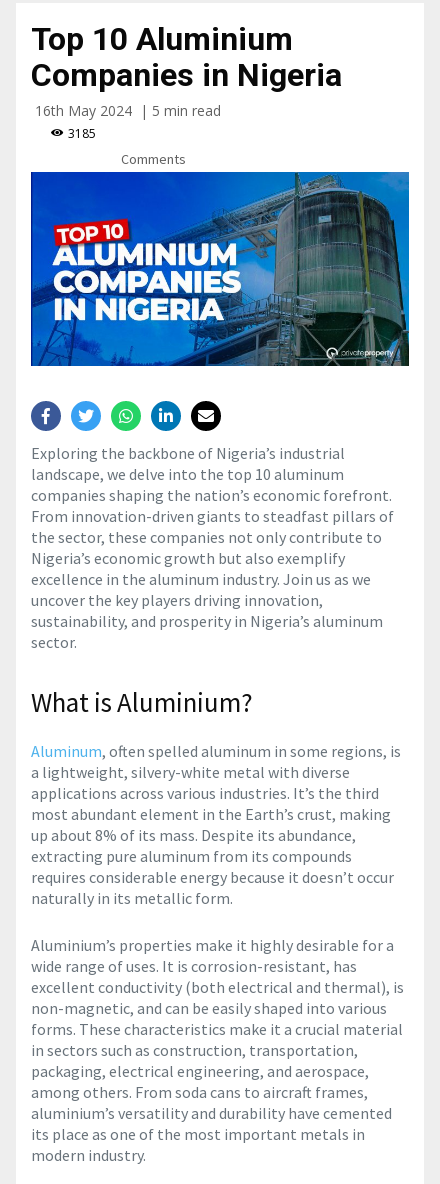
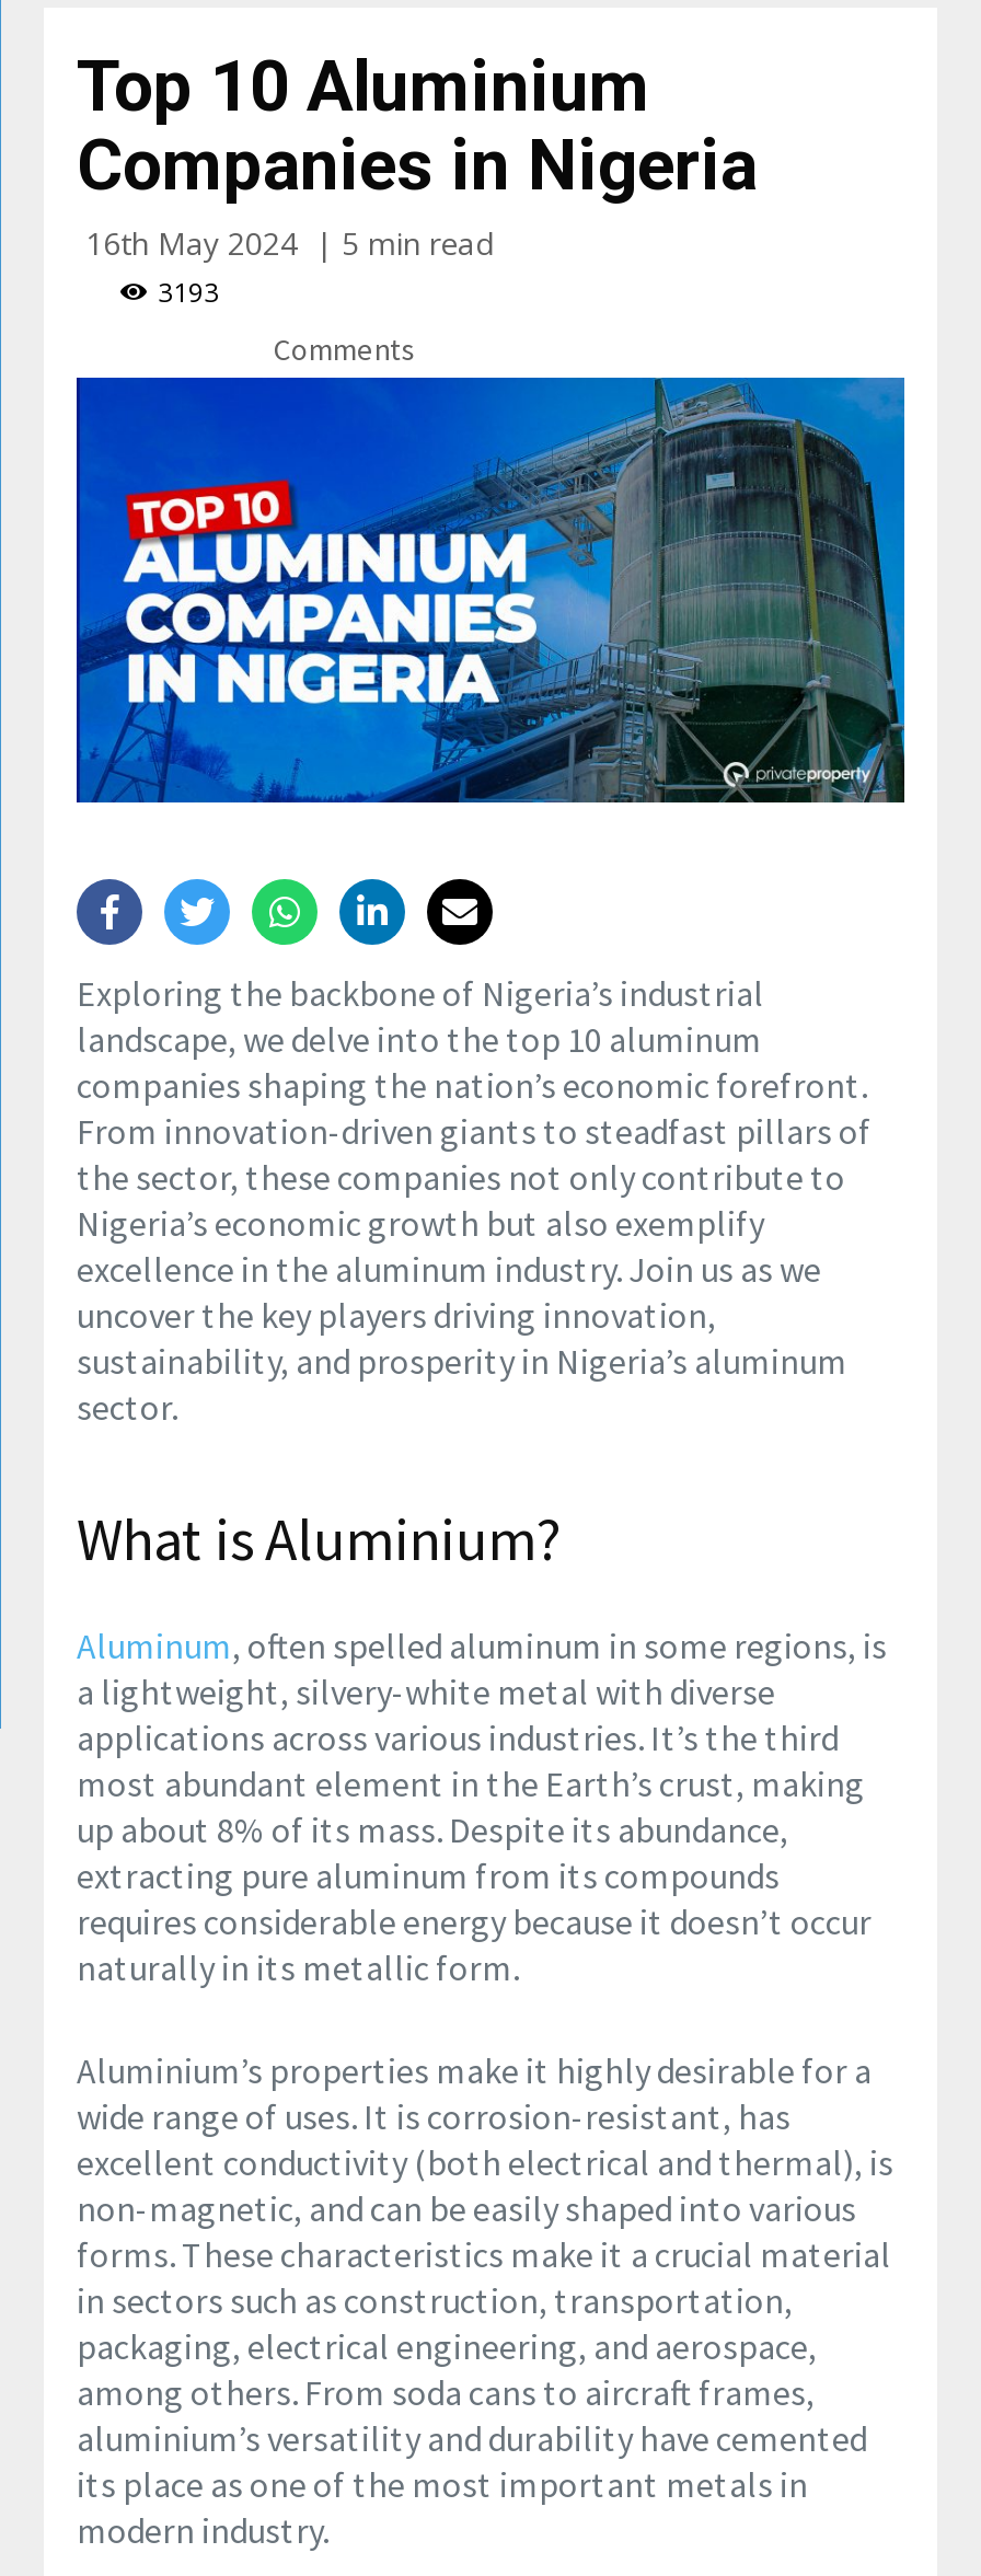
- 3185
+ 3193
